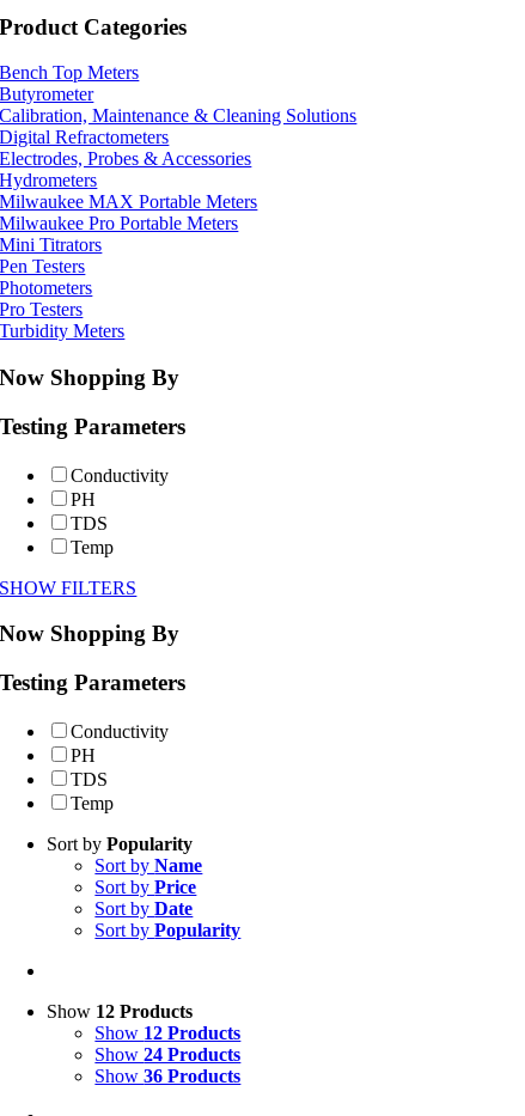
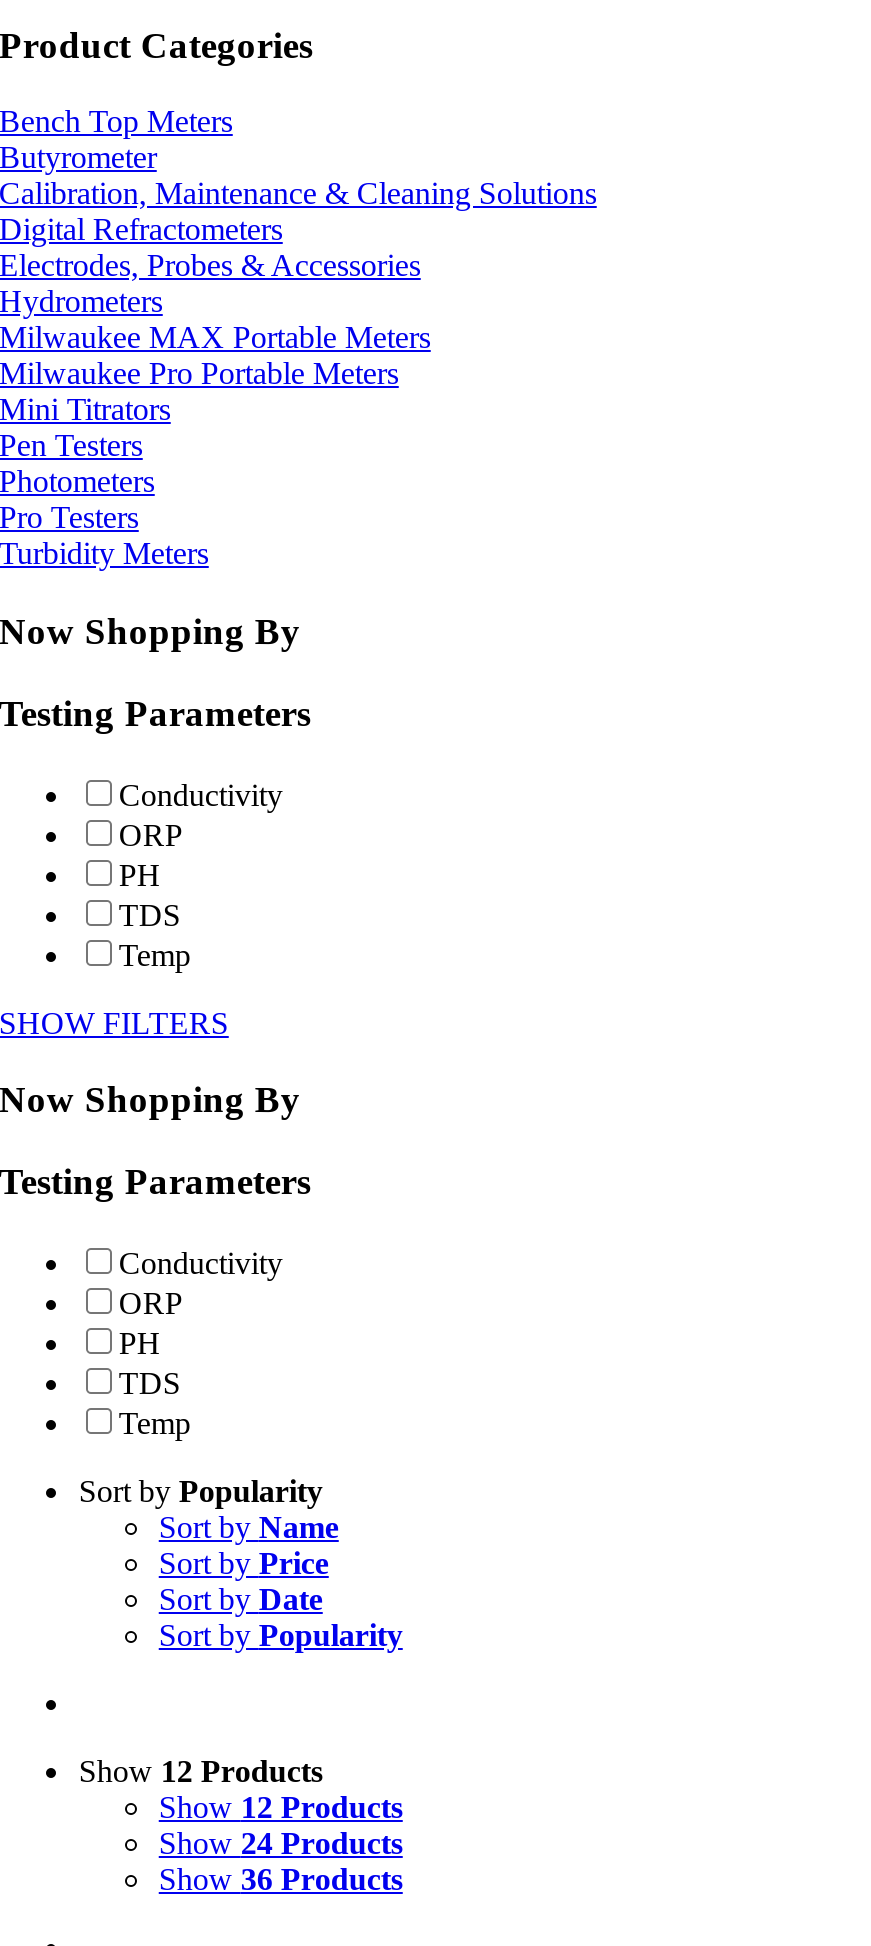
+ ORP

+ ORP
